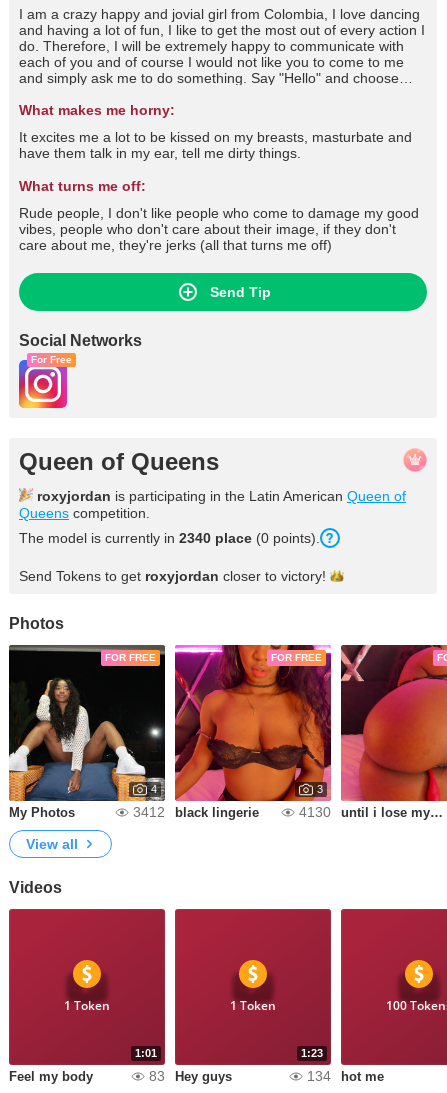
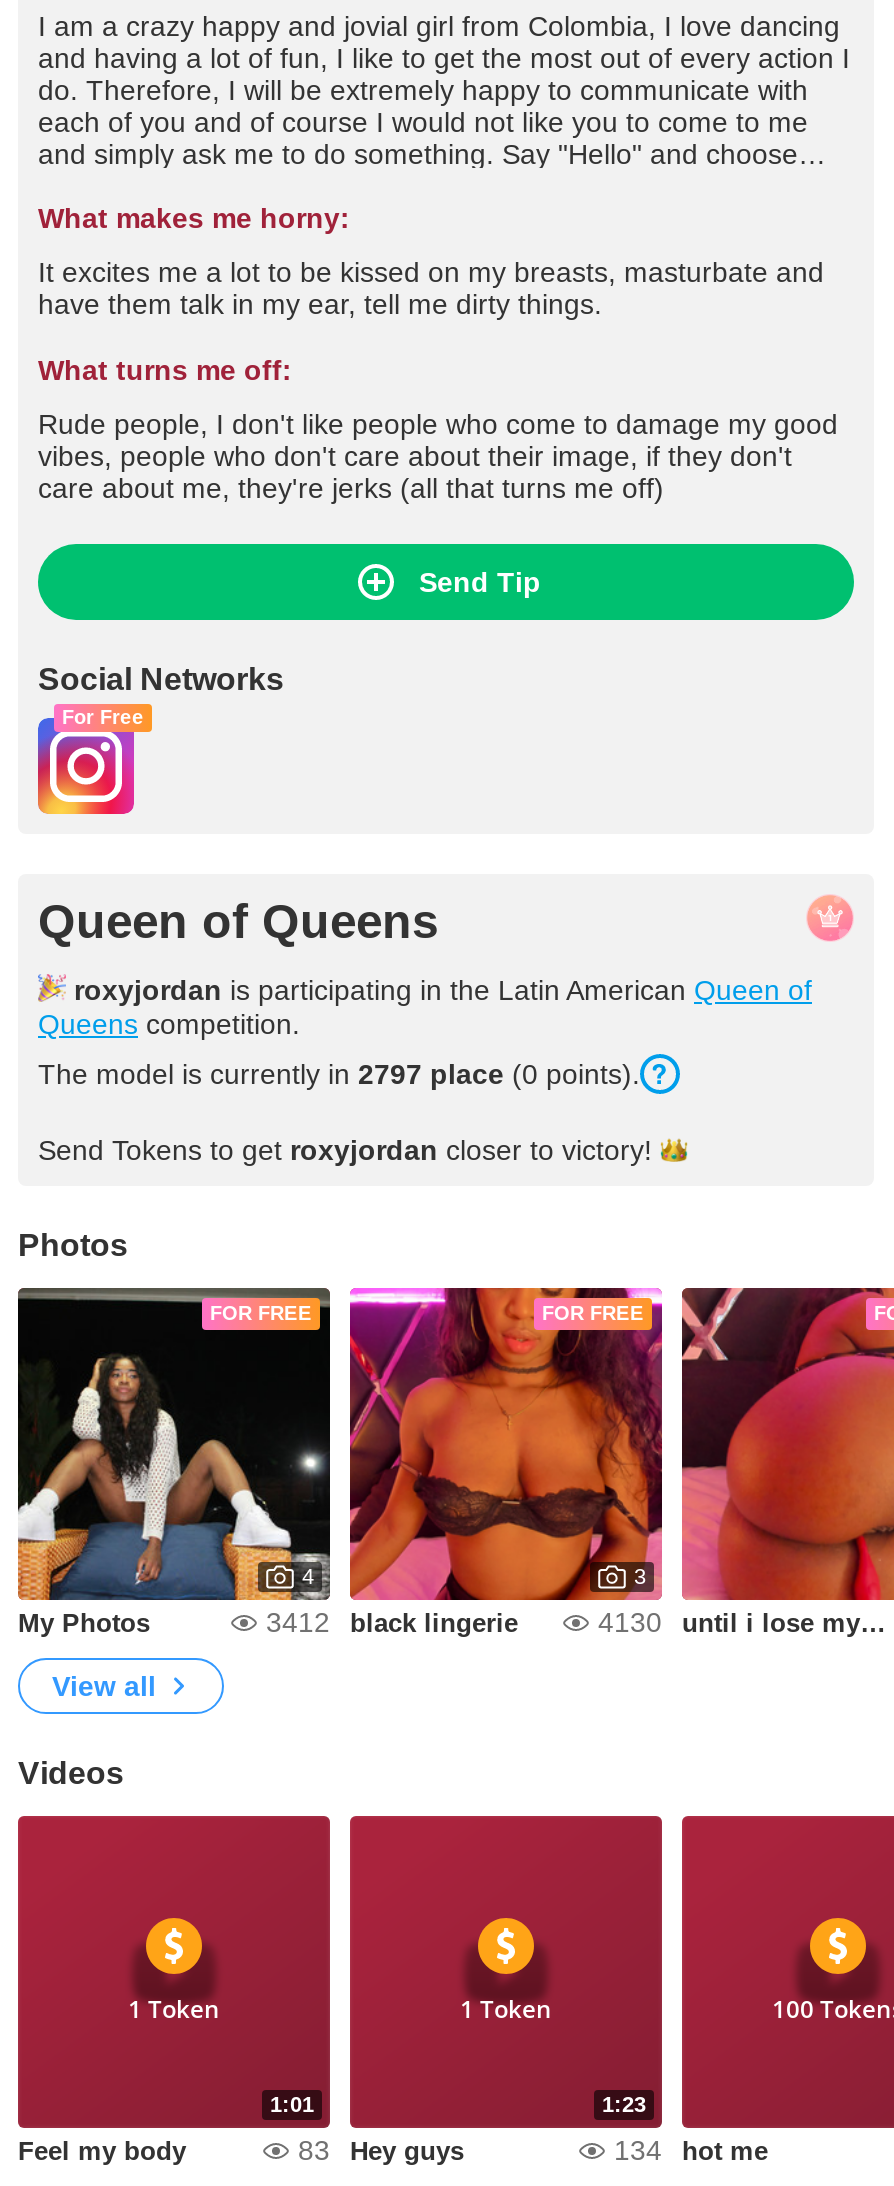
- The model is currently in 2340 place (0 points).
+ The model is currently in 2797 place (0 points).
